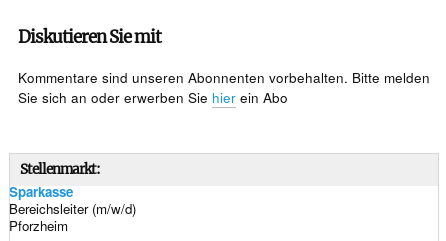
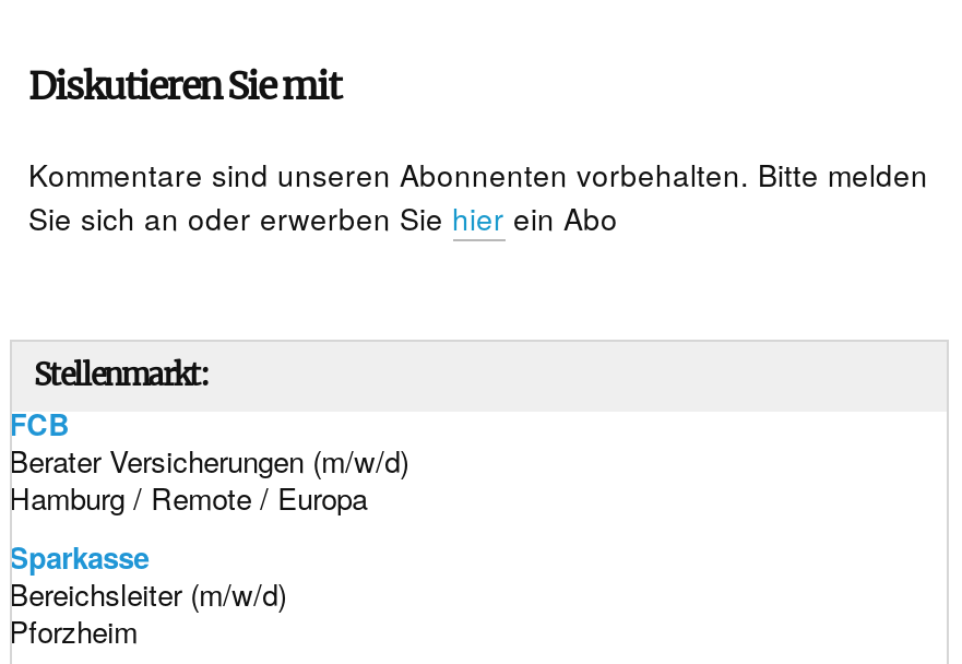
+ FCB
+ Berater Versicherungen (m/w/d)
+ Hamburg / Remote / Europa
